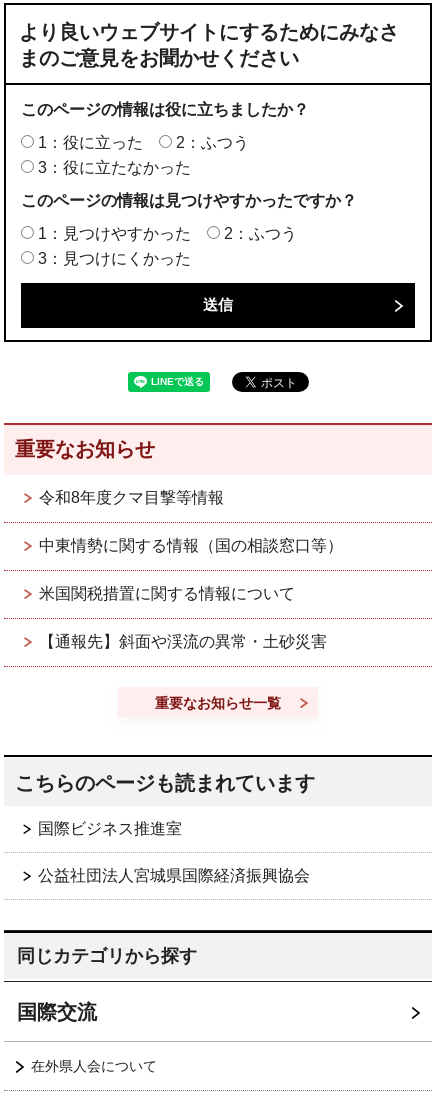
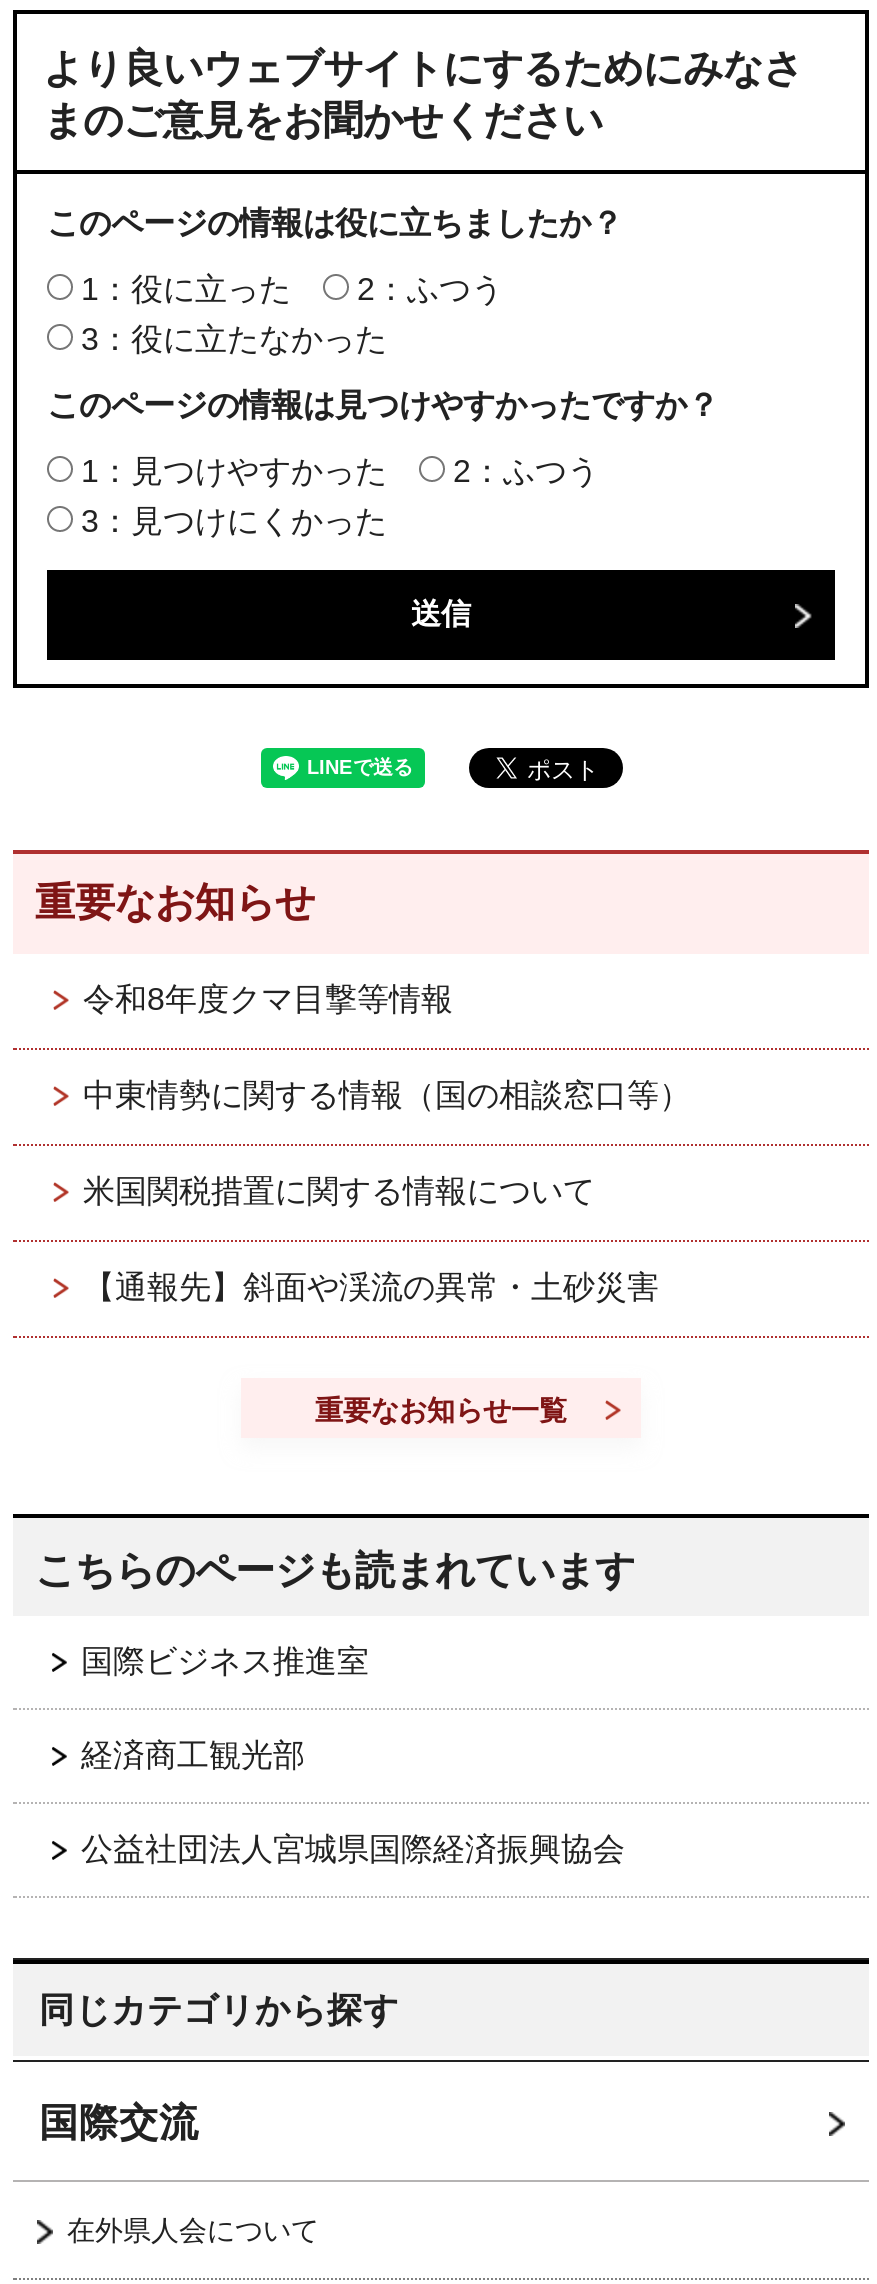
+ 経済商工観光部
